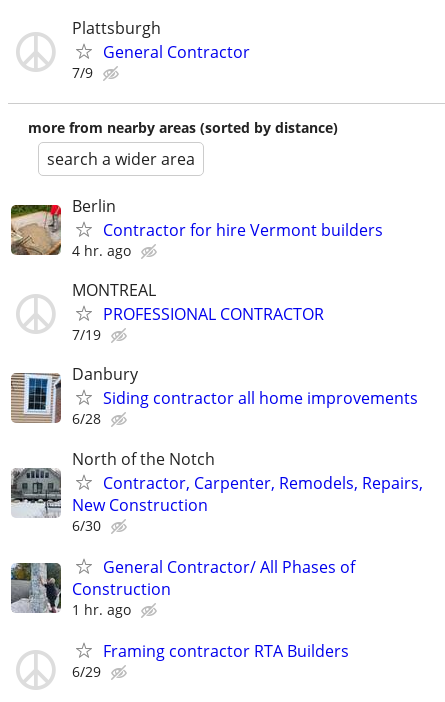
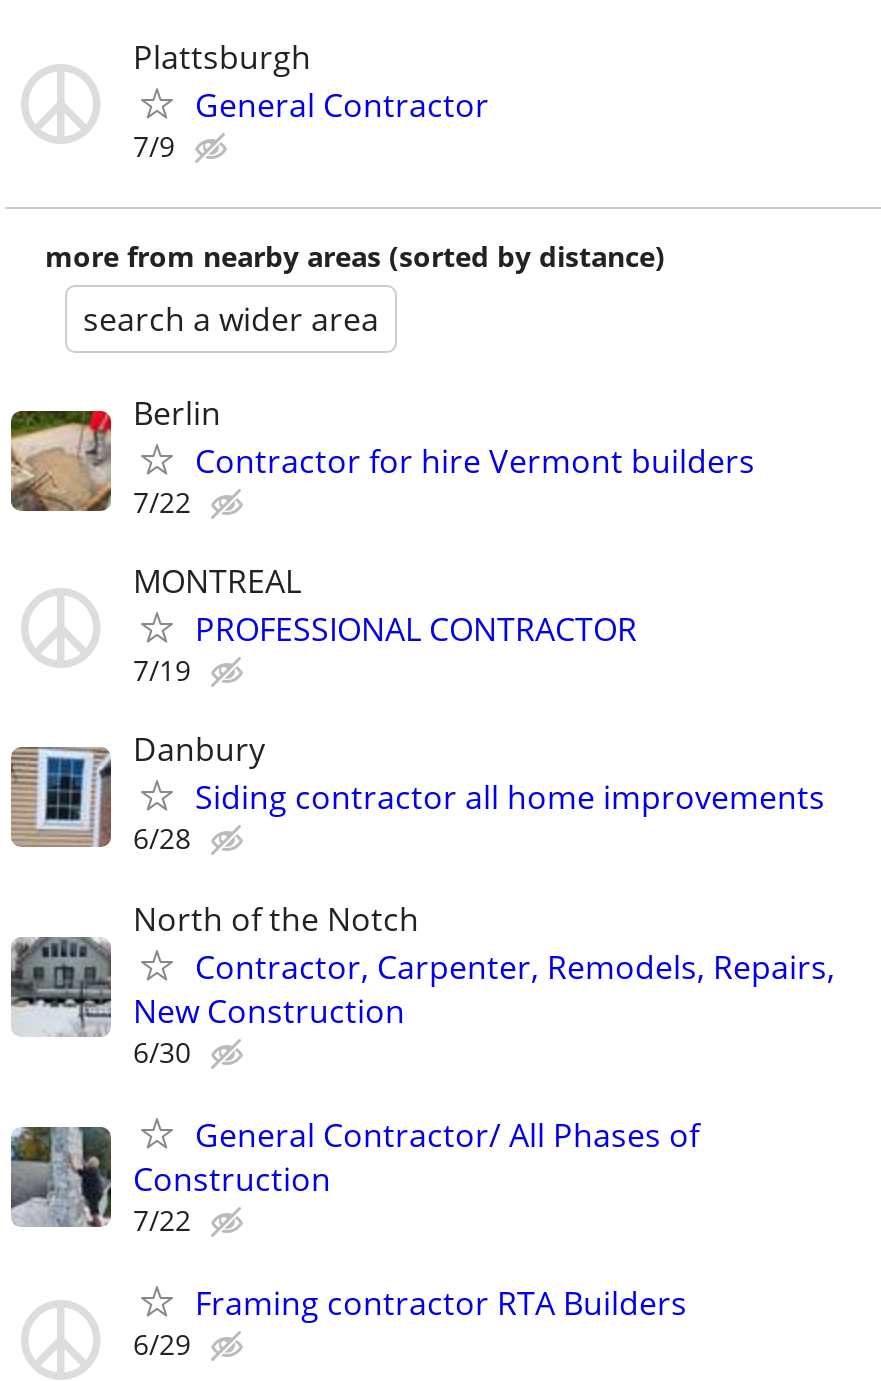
- 4 hr. ago
+ 7/22

- 1 hr. ago
+ 7/22
